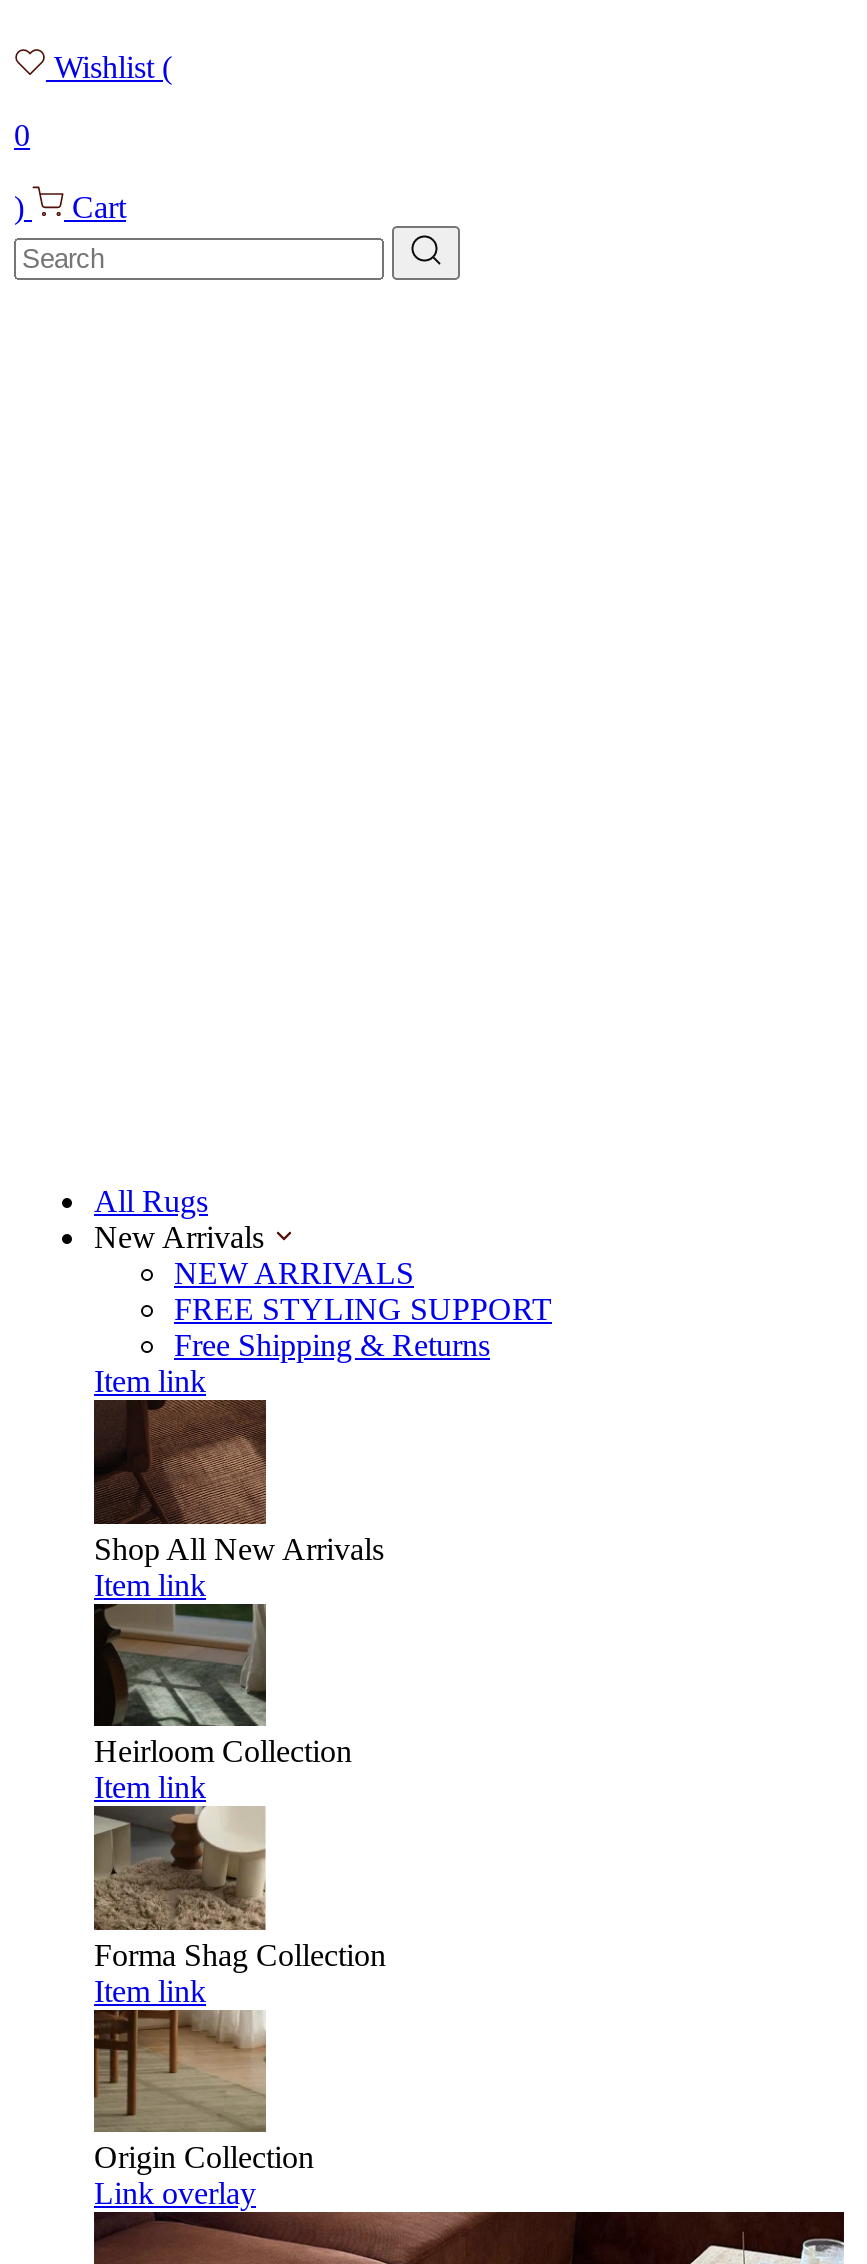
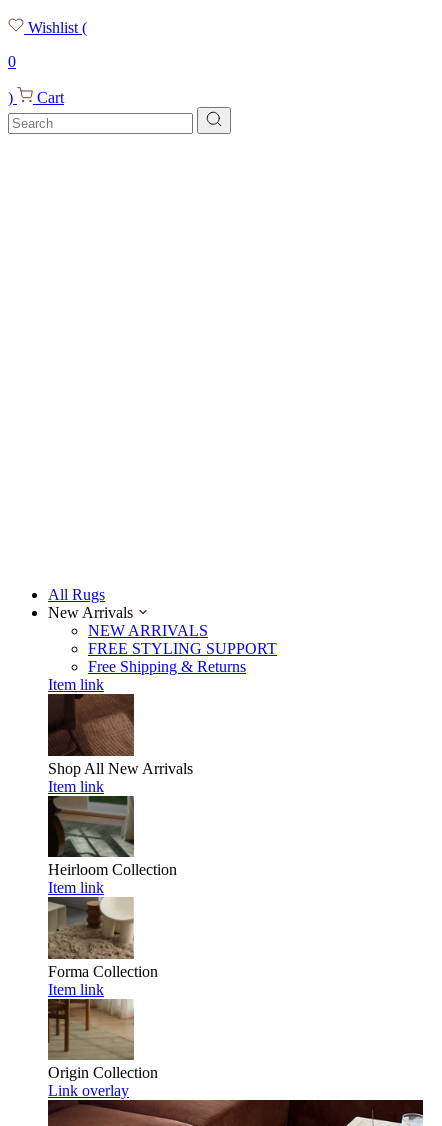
- Forma Shag Collection
+ Forma Collection
